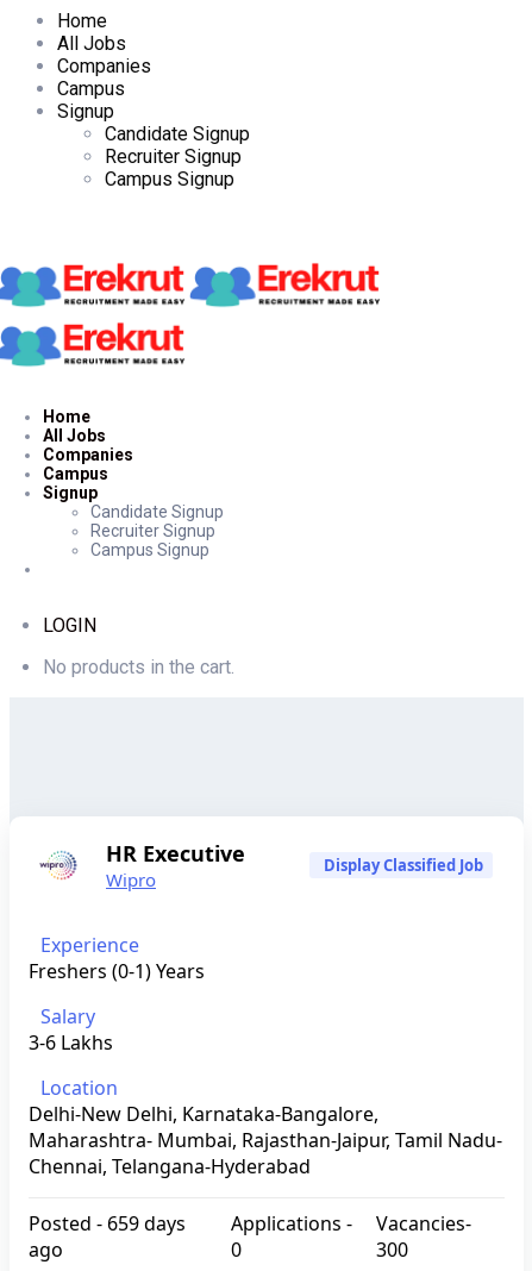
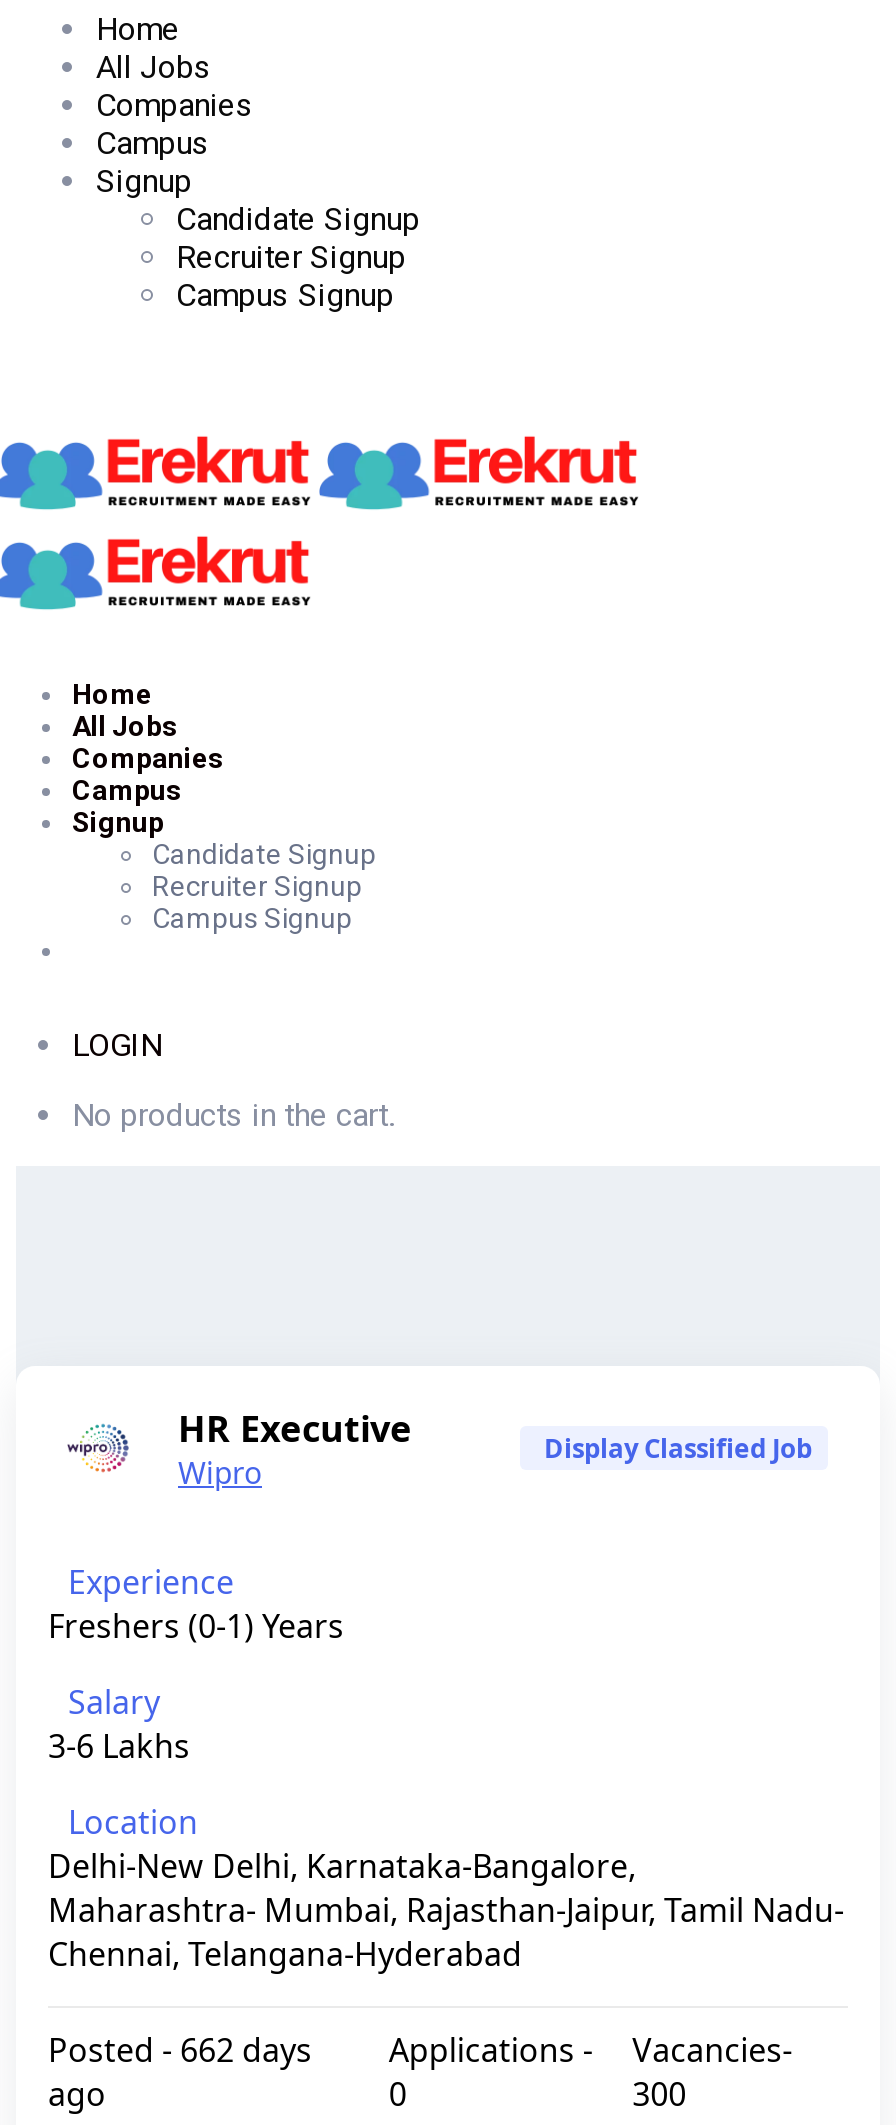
- Posted - 659 days Applications - Vacancies-
+ Posted - 662 days Applications - Vacancies-
